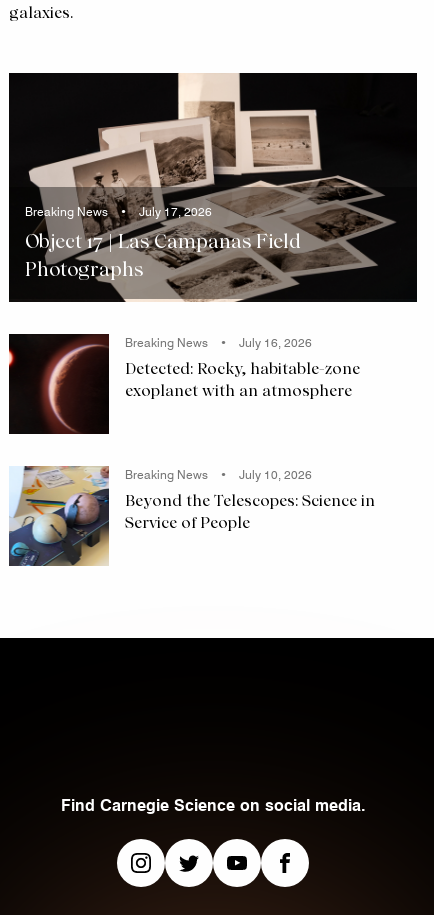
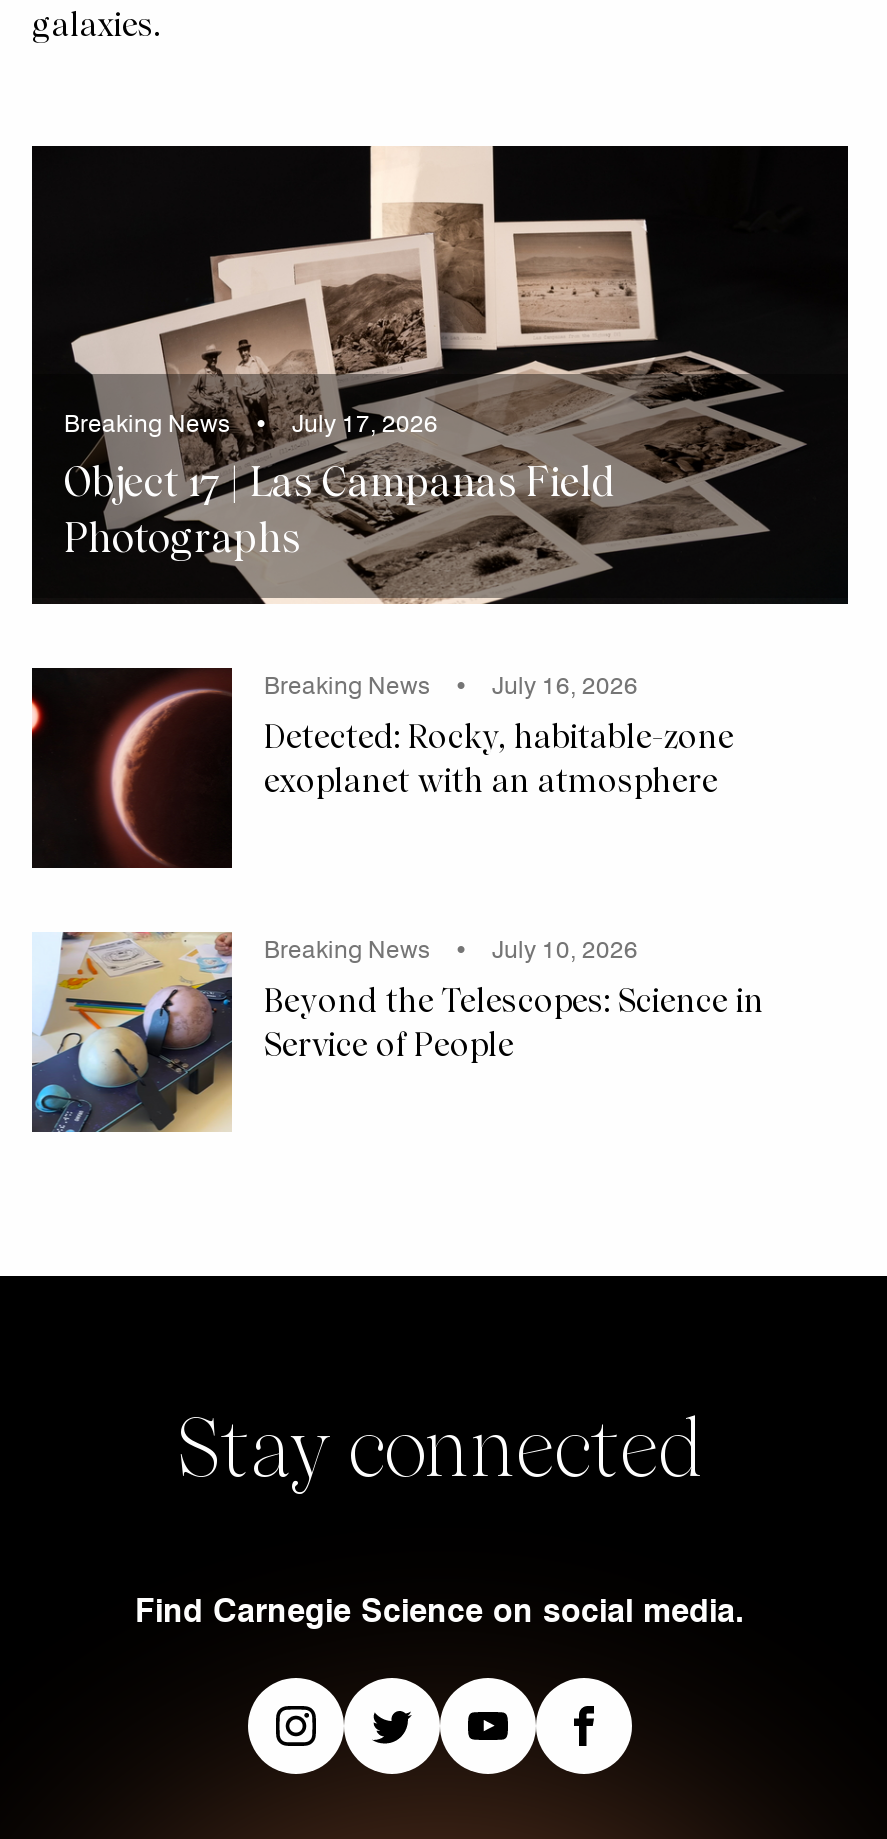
+ Stay connected
